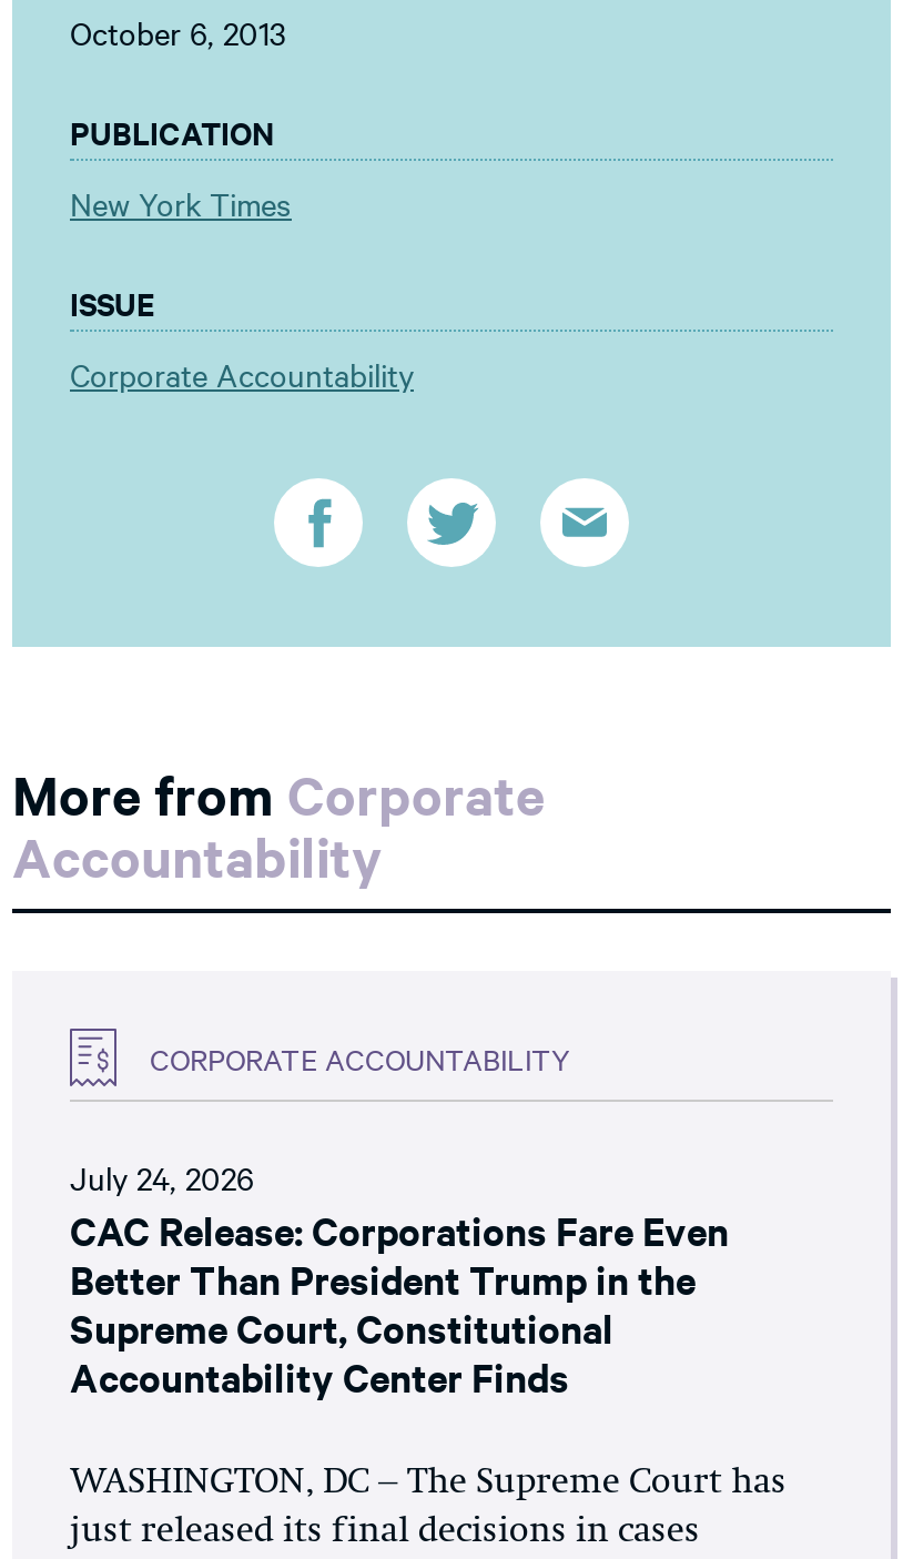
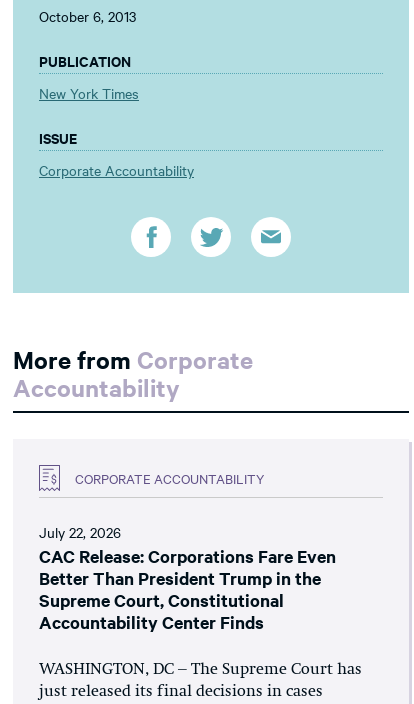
- July 24, 2026
+ July 22, 2026
